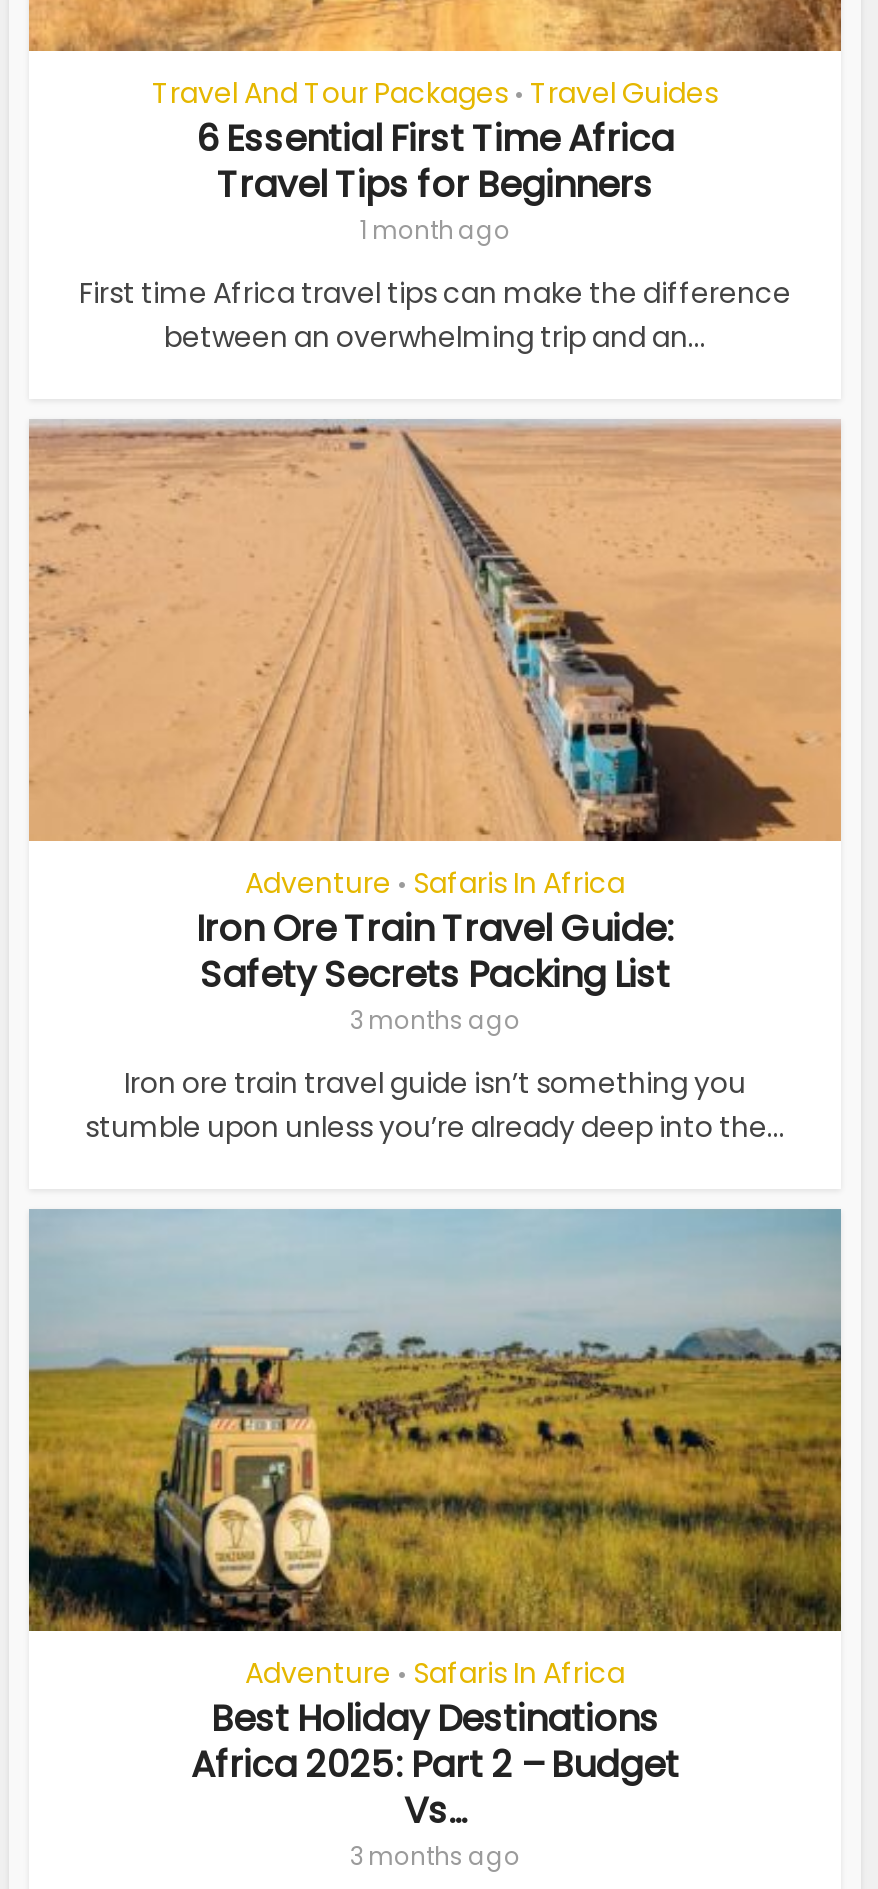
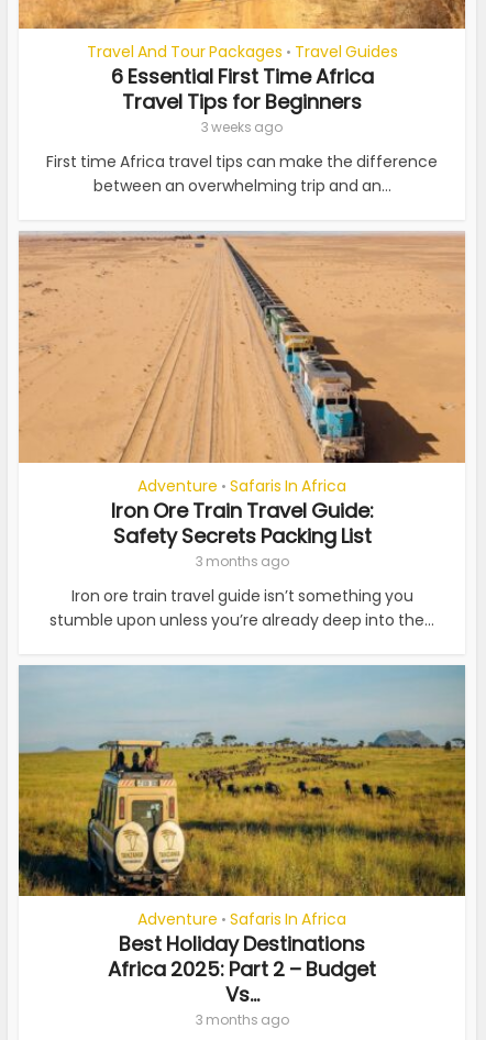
- 1 month ago
+ 3 weeks ago
